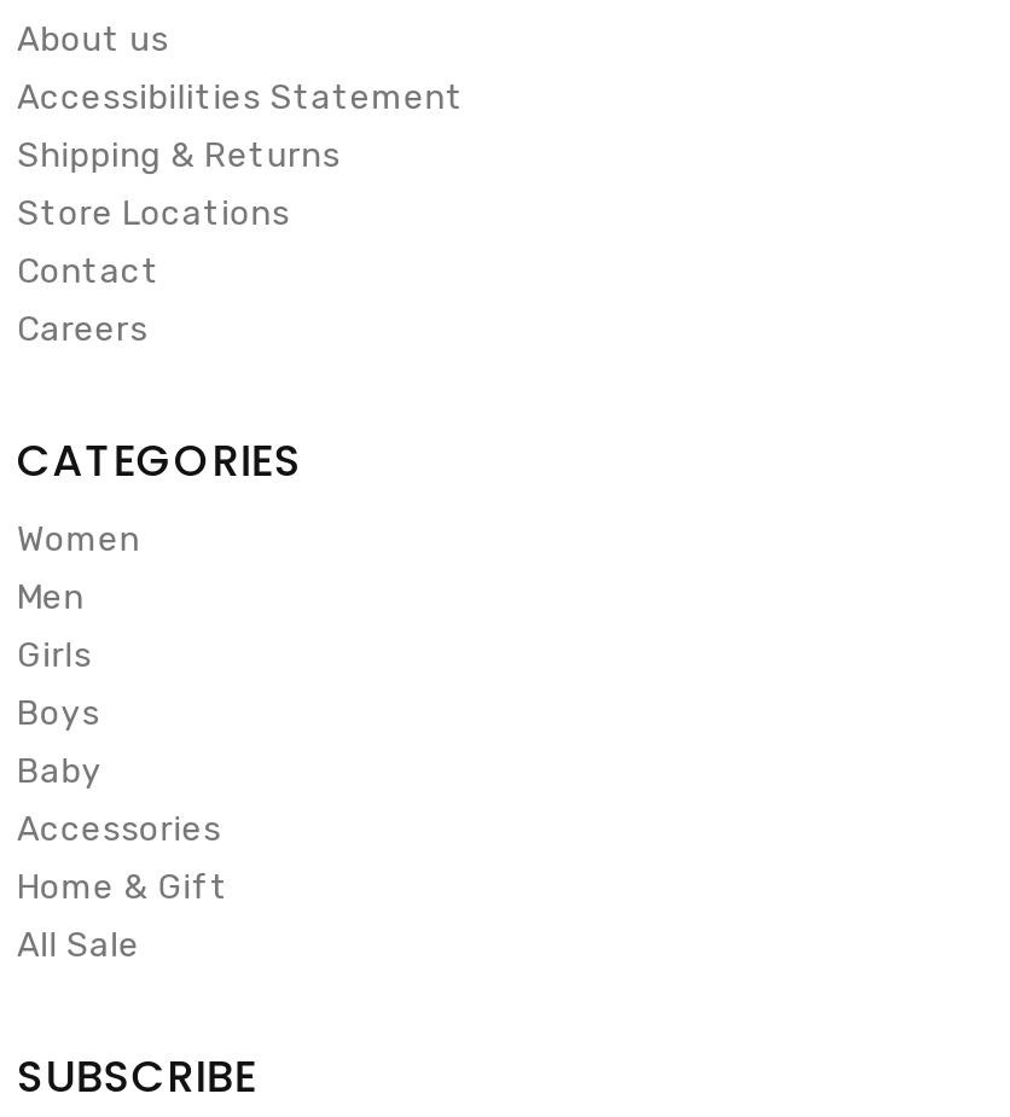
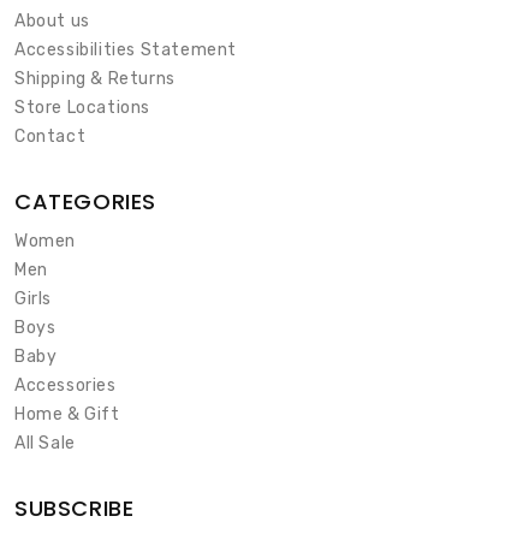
- Careers
